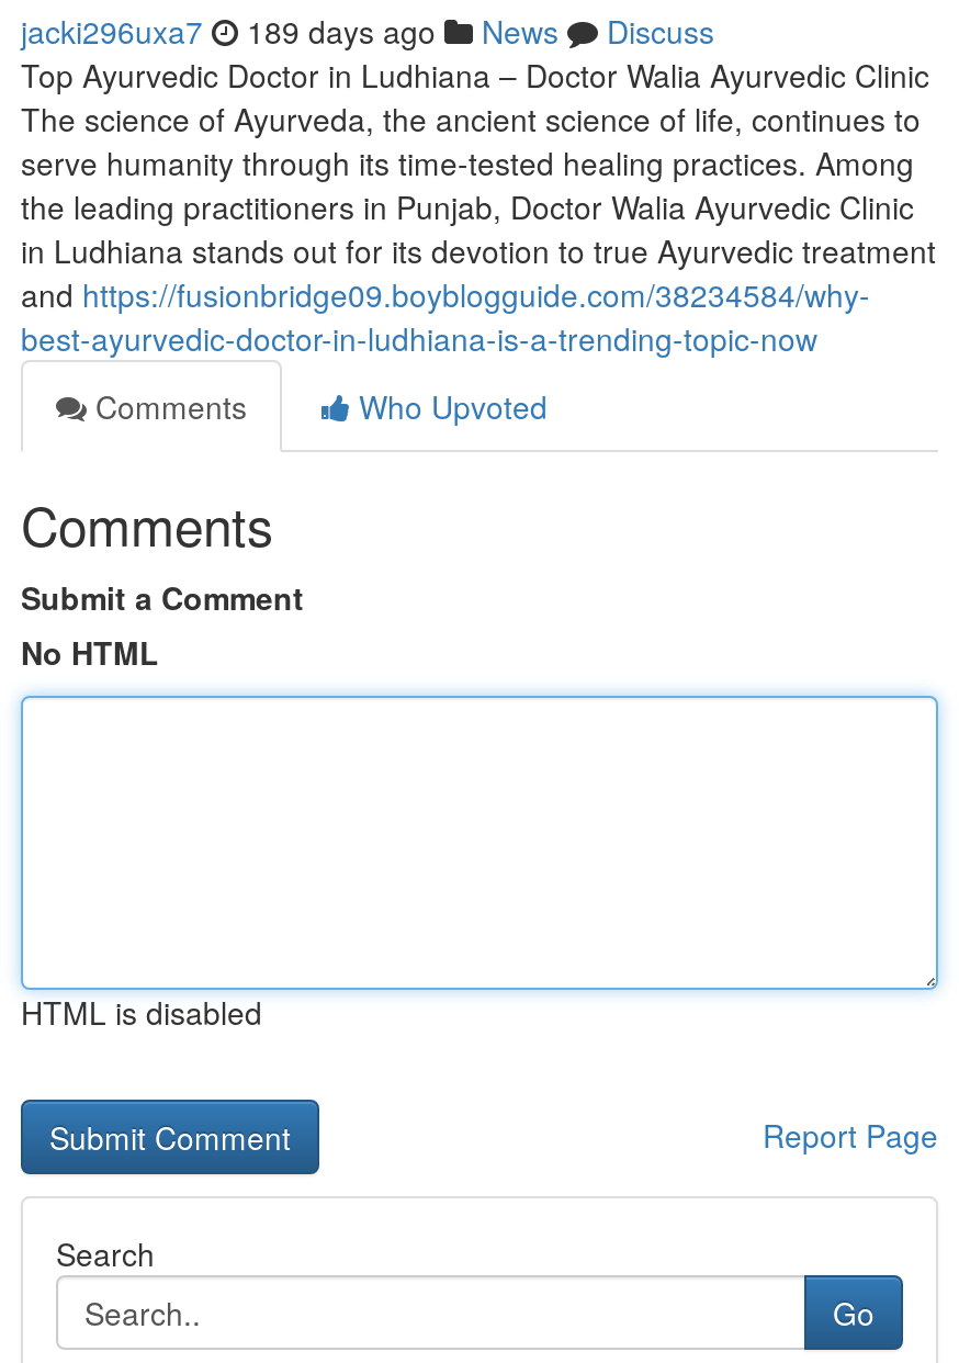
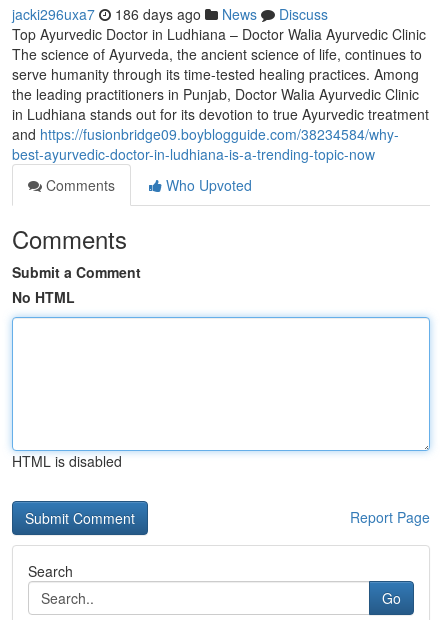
- jacki296uxa7 189 days ago News Discuss
+ jacki296uxa7 186 days ago News Discuss
